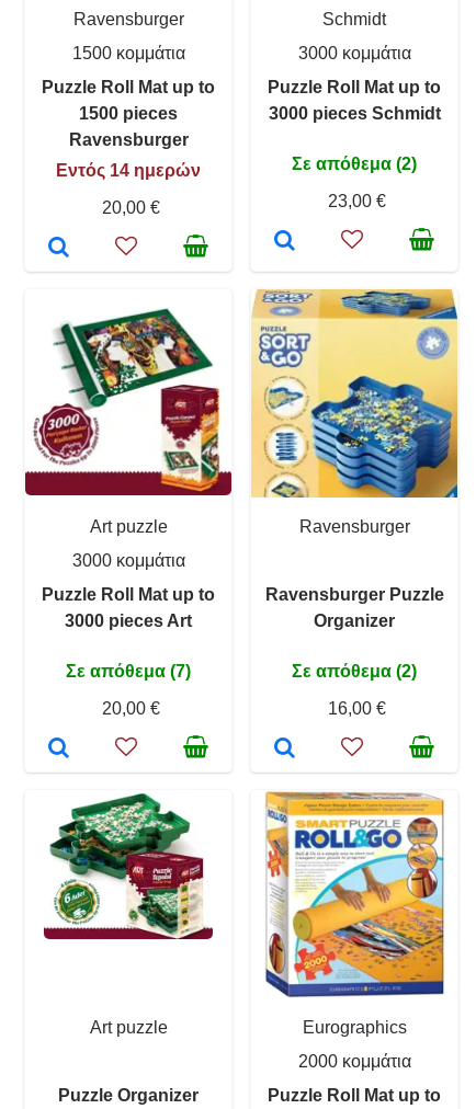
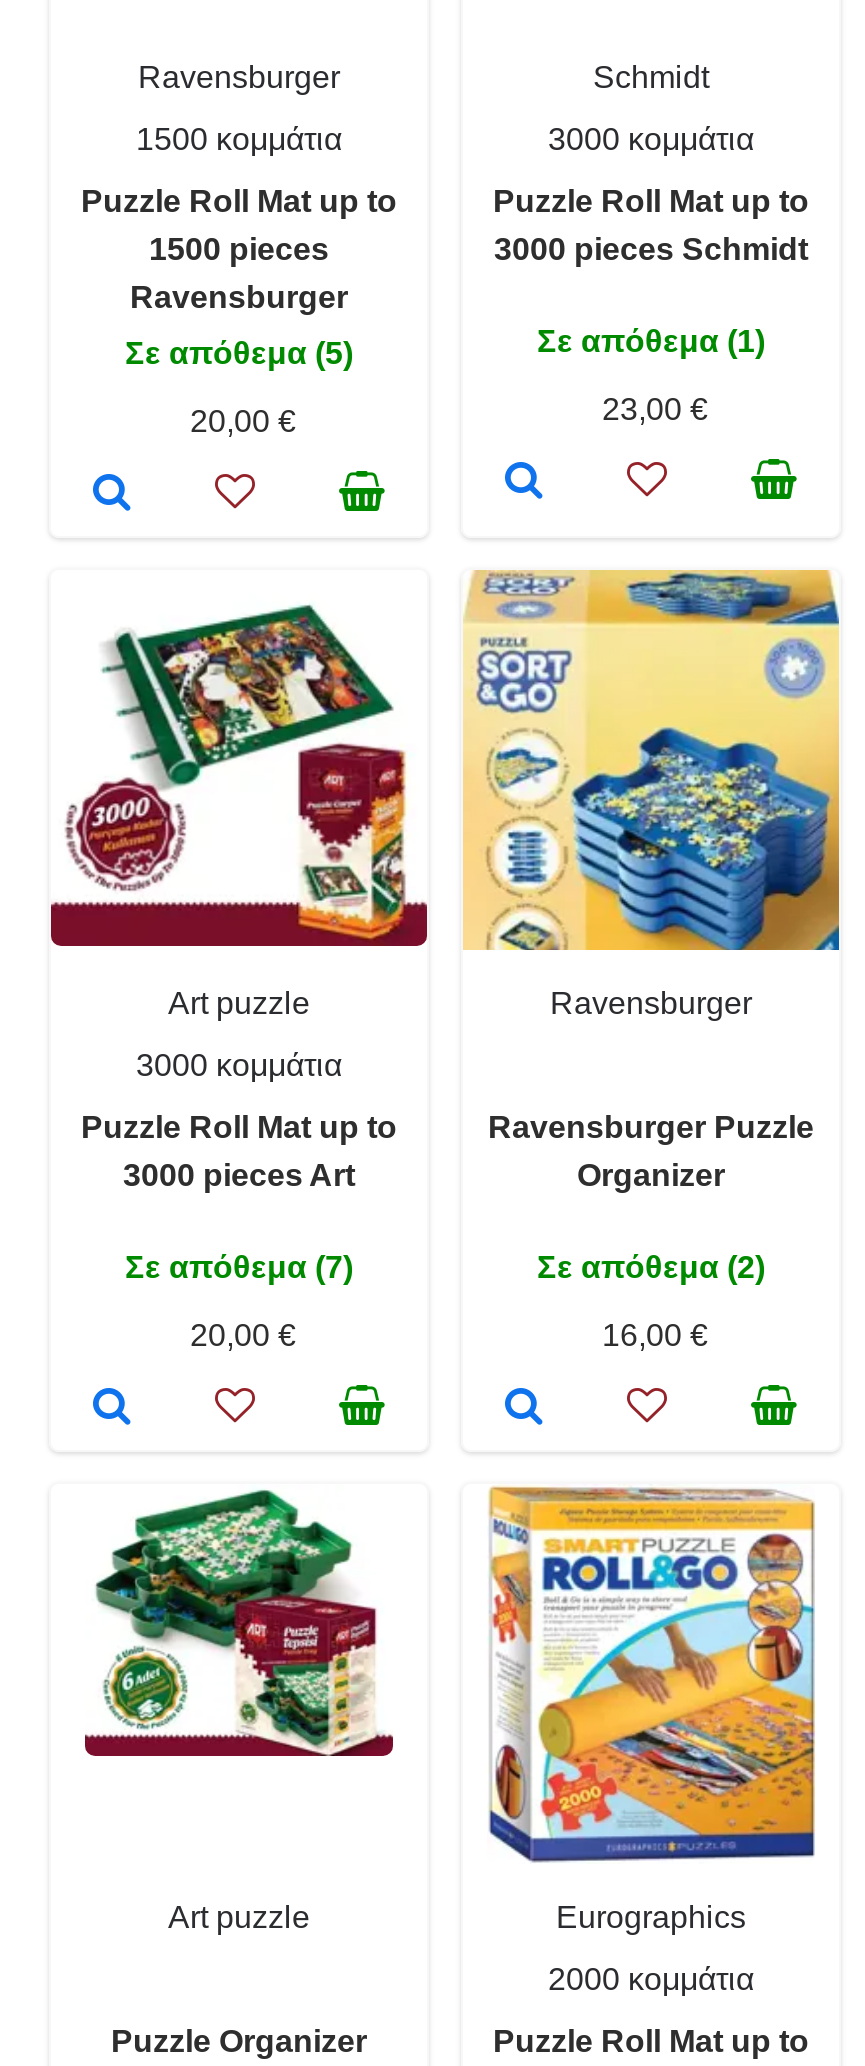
- Σε απόθεμα (2)
+ Σε απόθεμα (1)

- Εντός 14 ημερών
+ Σε απόθεμα (5)
